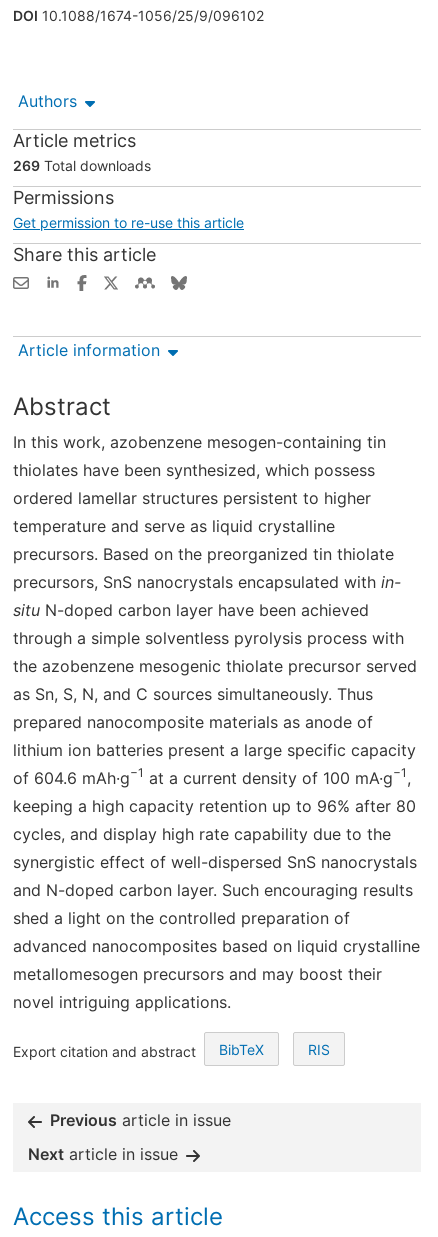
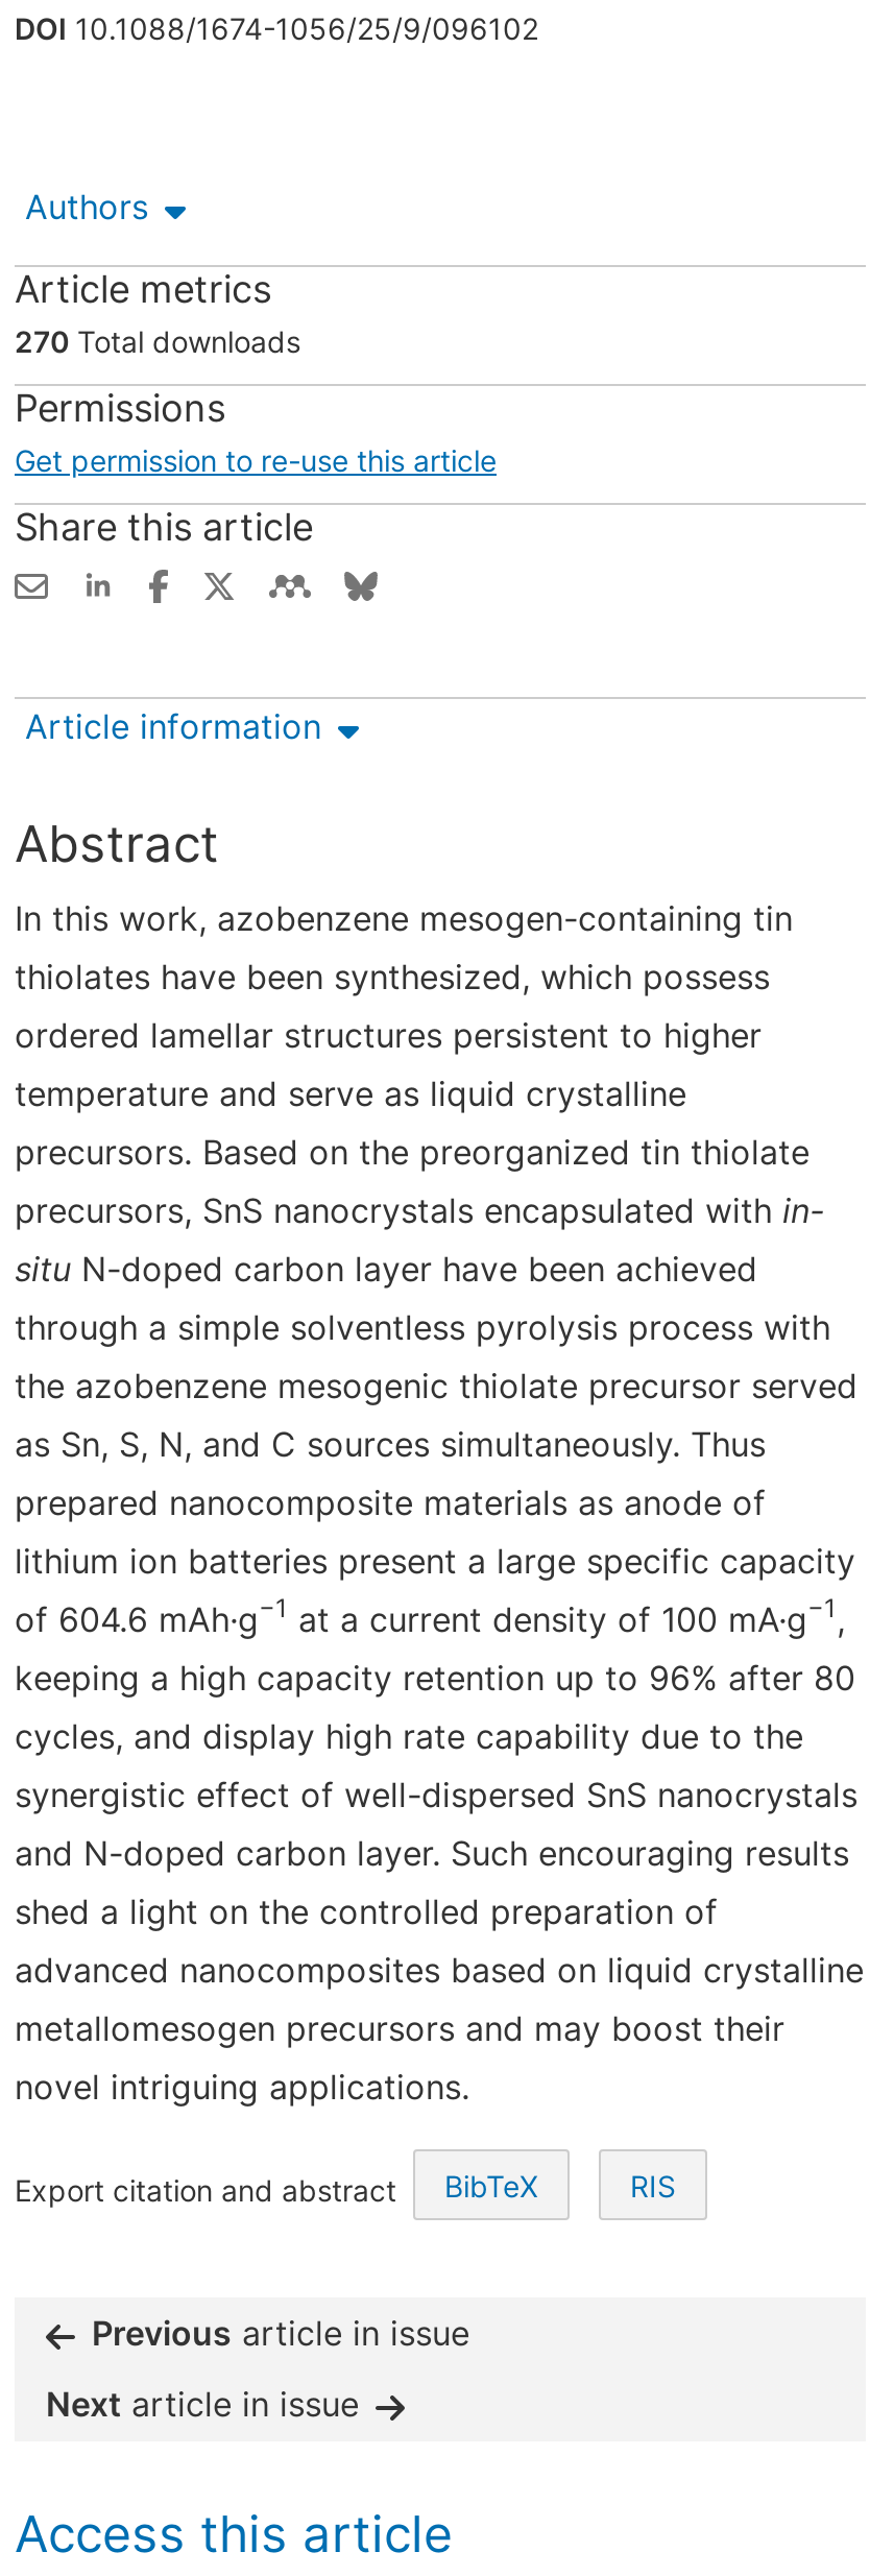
- 269 Total downloads
+ 270 Total downloads
